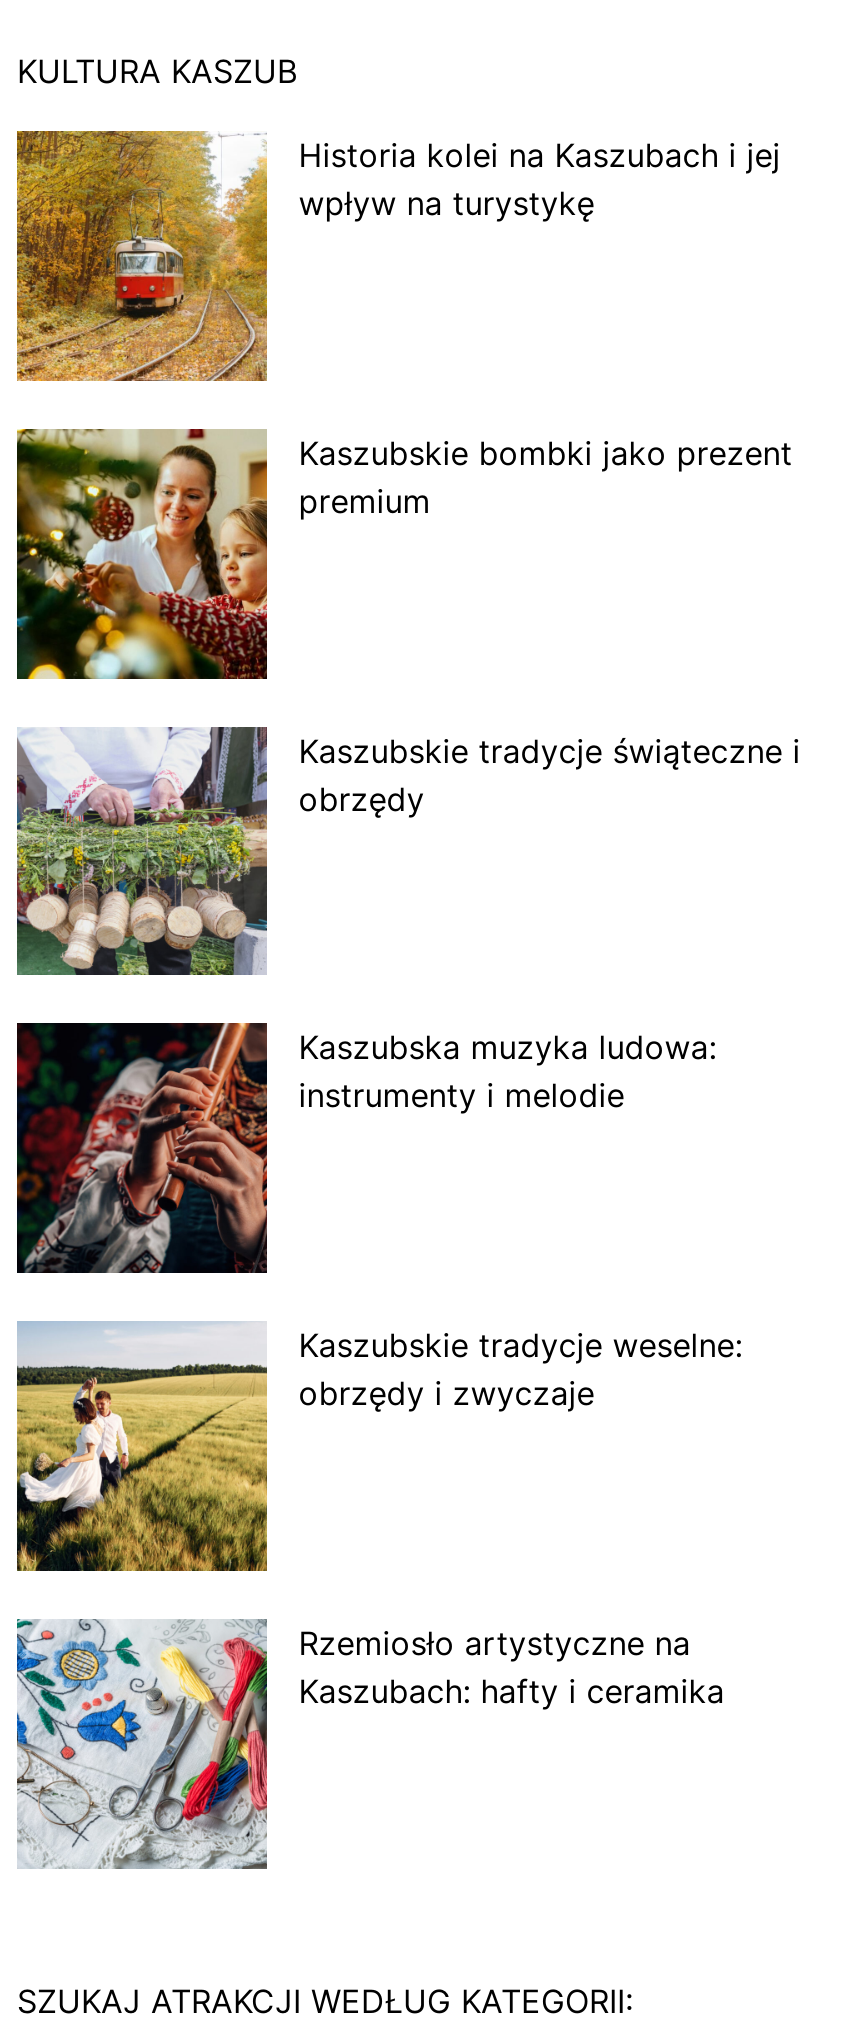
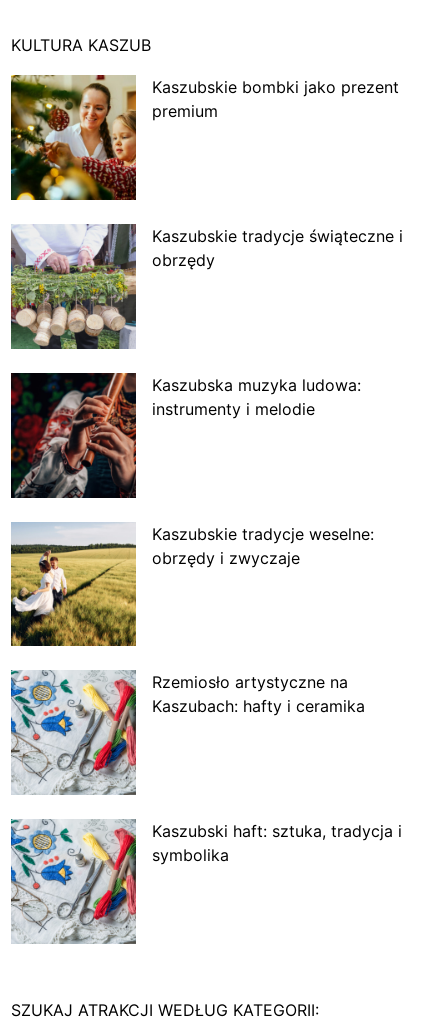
- [image]
- Historia kolei na Kaszubach i jej
- wpływ na turystykę

moved up: [image] | Kaszubskie bombki jako prezent | premium | ... | Rzemiosło artystyczne na | Kaszubach: hafty i ceramika

moved up: [image]

+ Kaszubski haft: sztuka, tradycja i
+ symbolika
